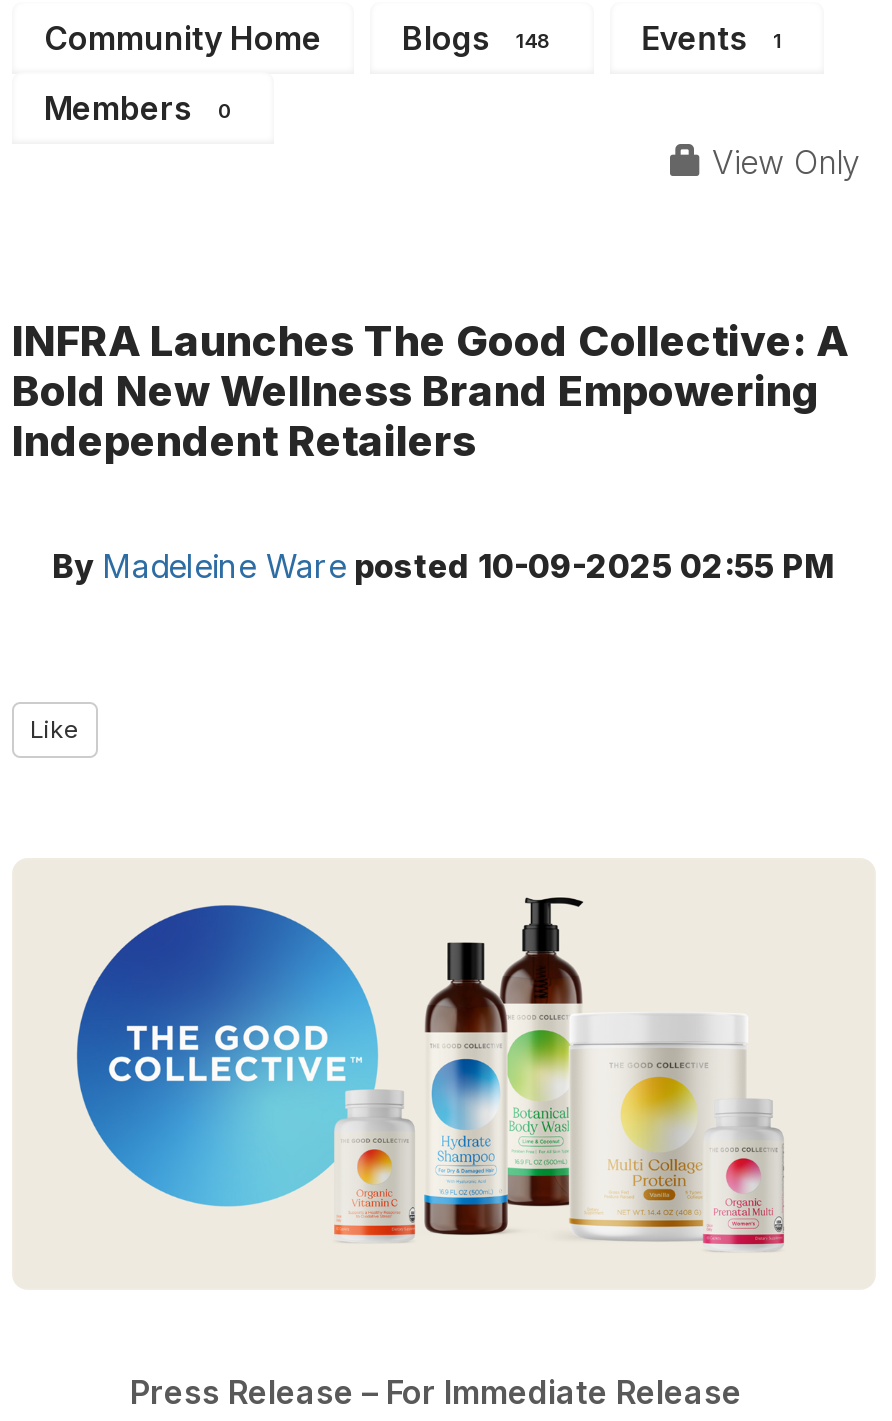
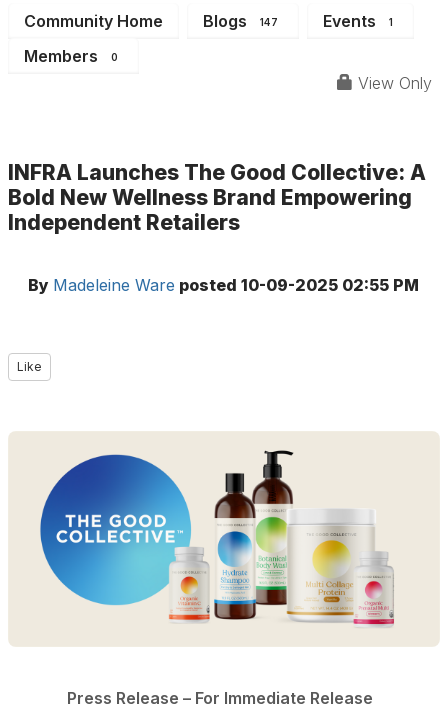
- Community Home Blogs 148
+ Community Home Blogs 147
